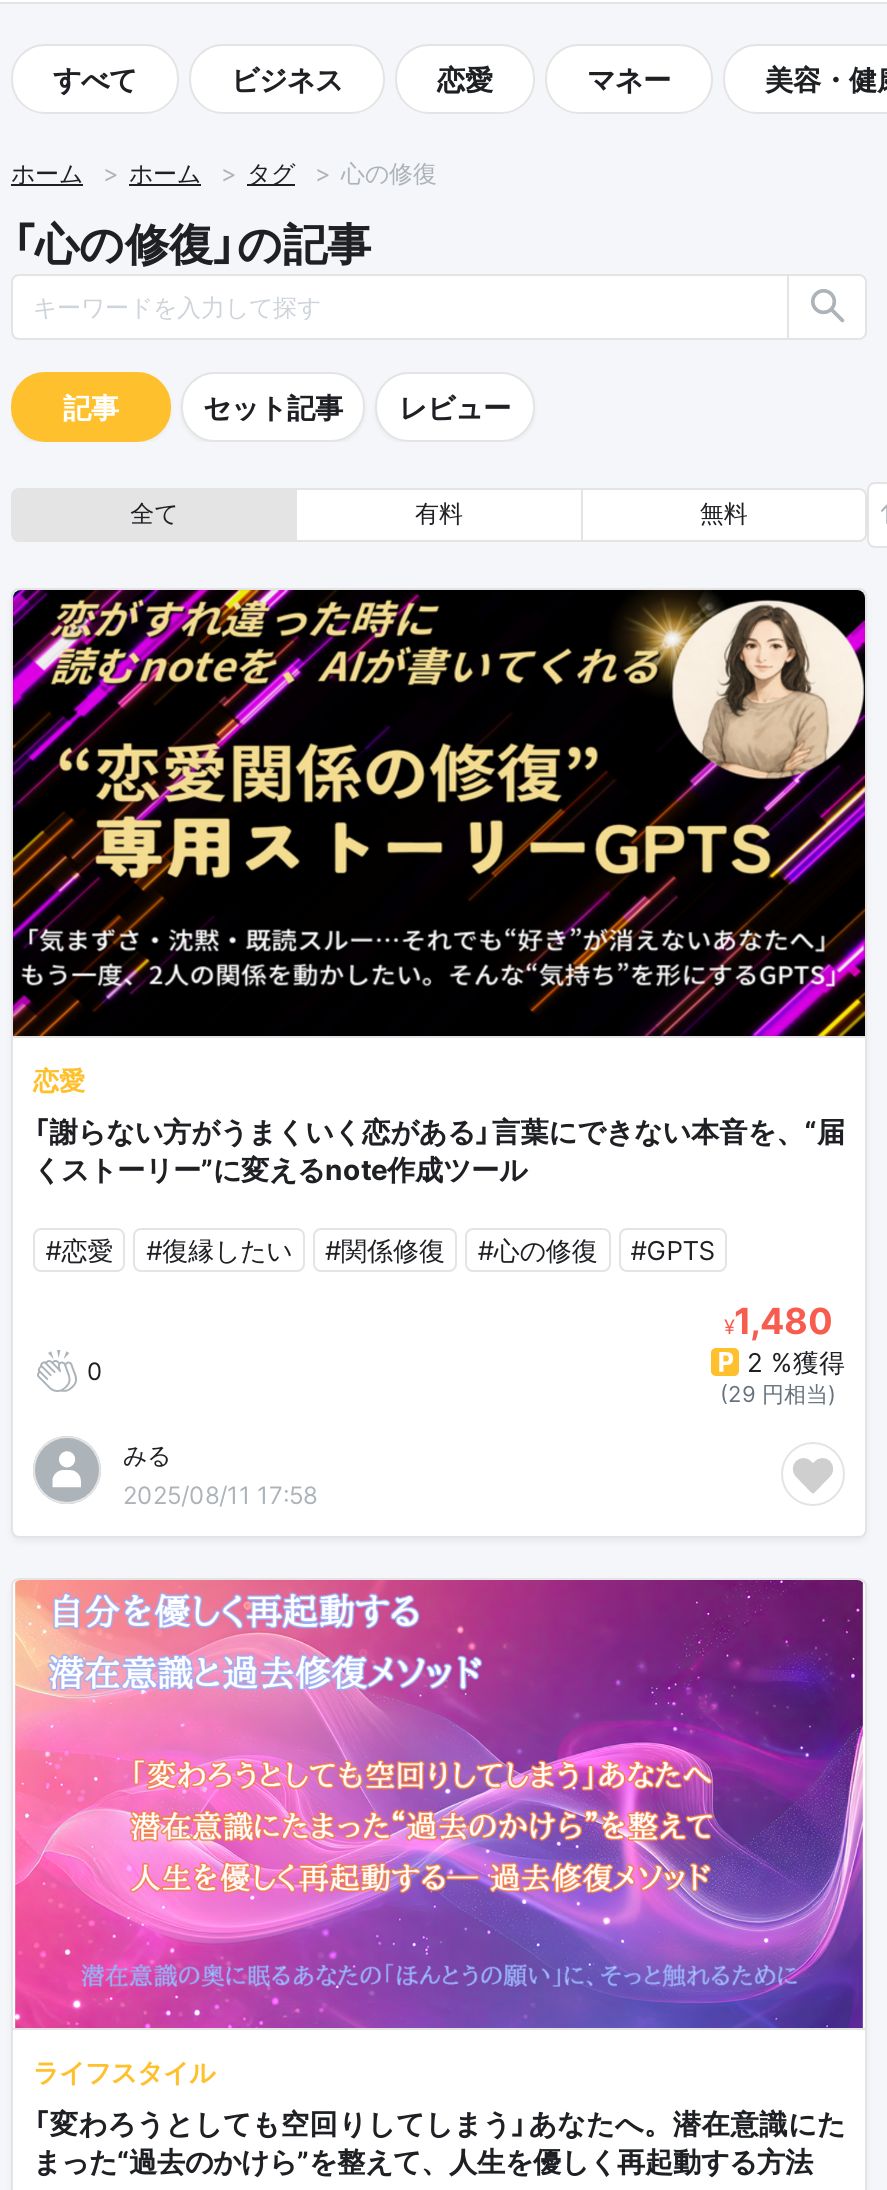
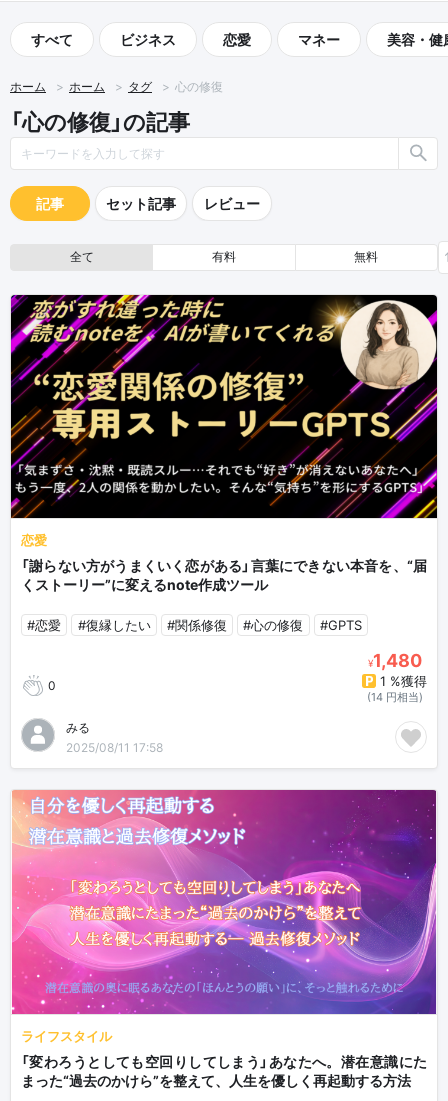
- 2 %獲得
+ 1 %獲得

- (29 円相当)
+ (14 円相当)
